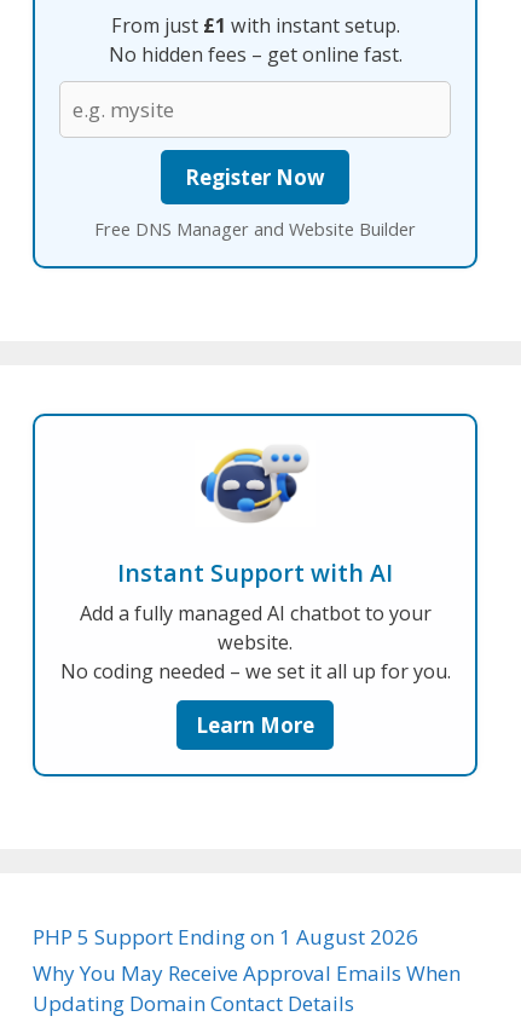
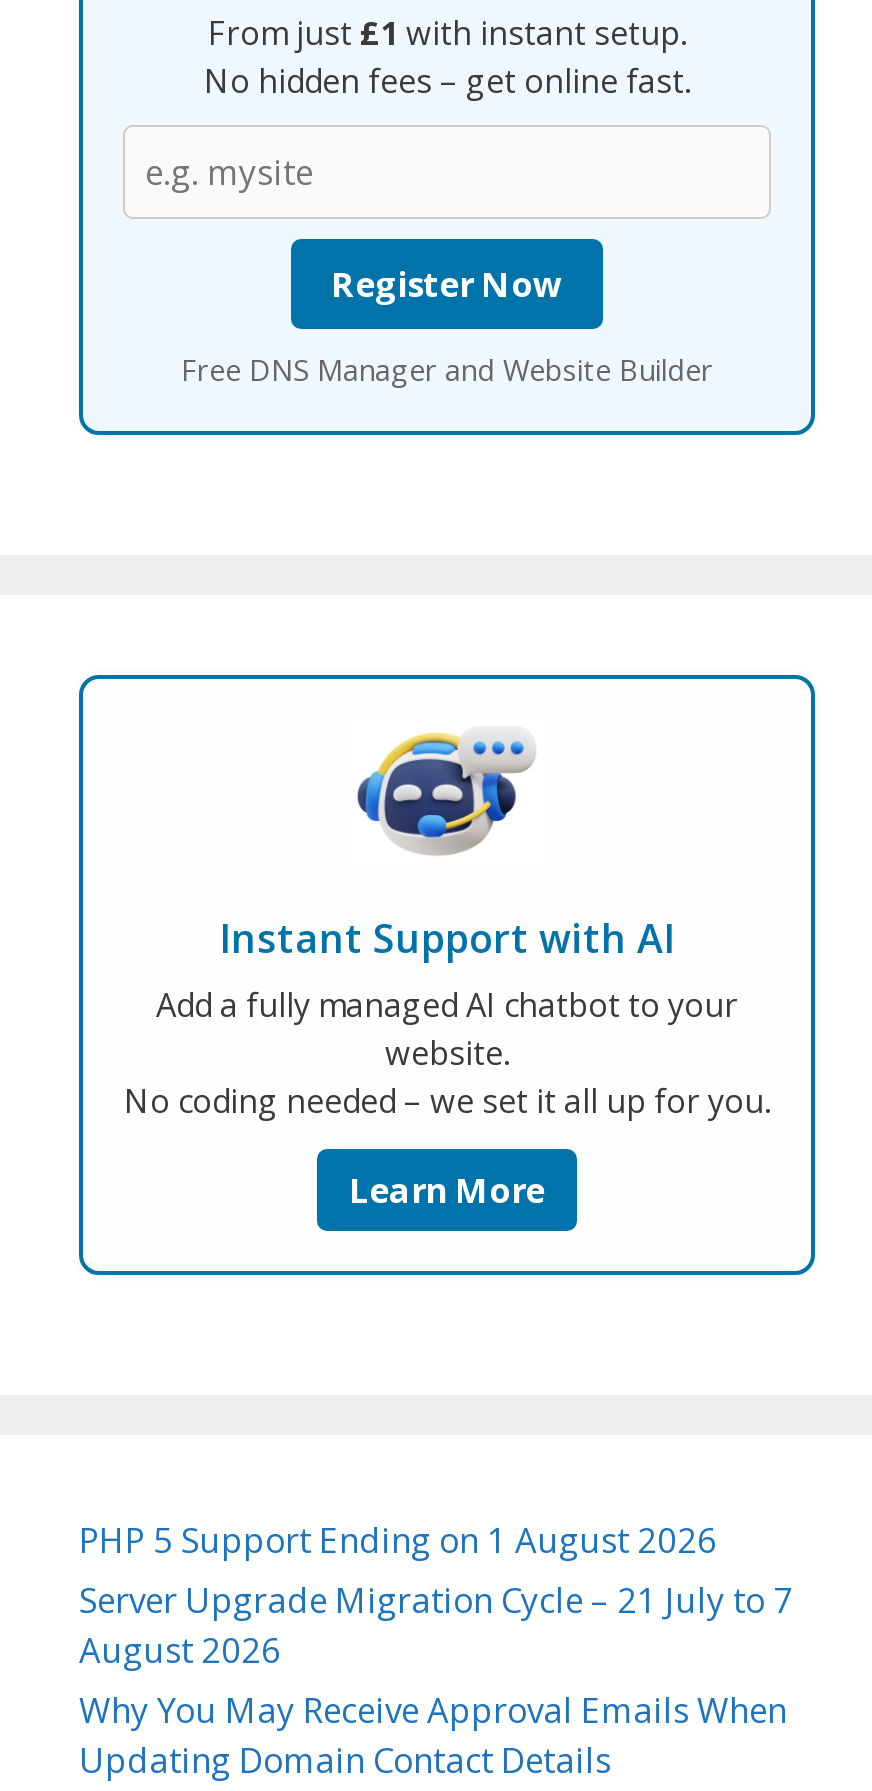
+ Server Upgrade Migration Cycle – 21 July to 7
+ August 2026
